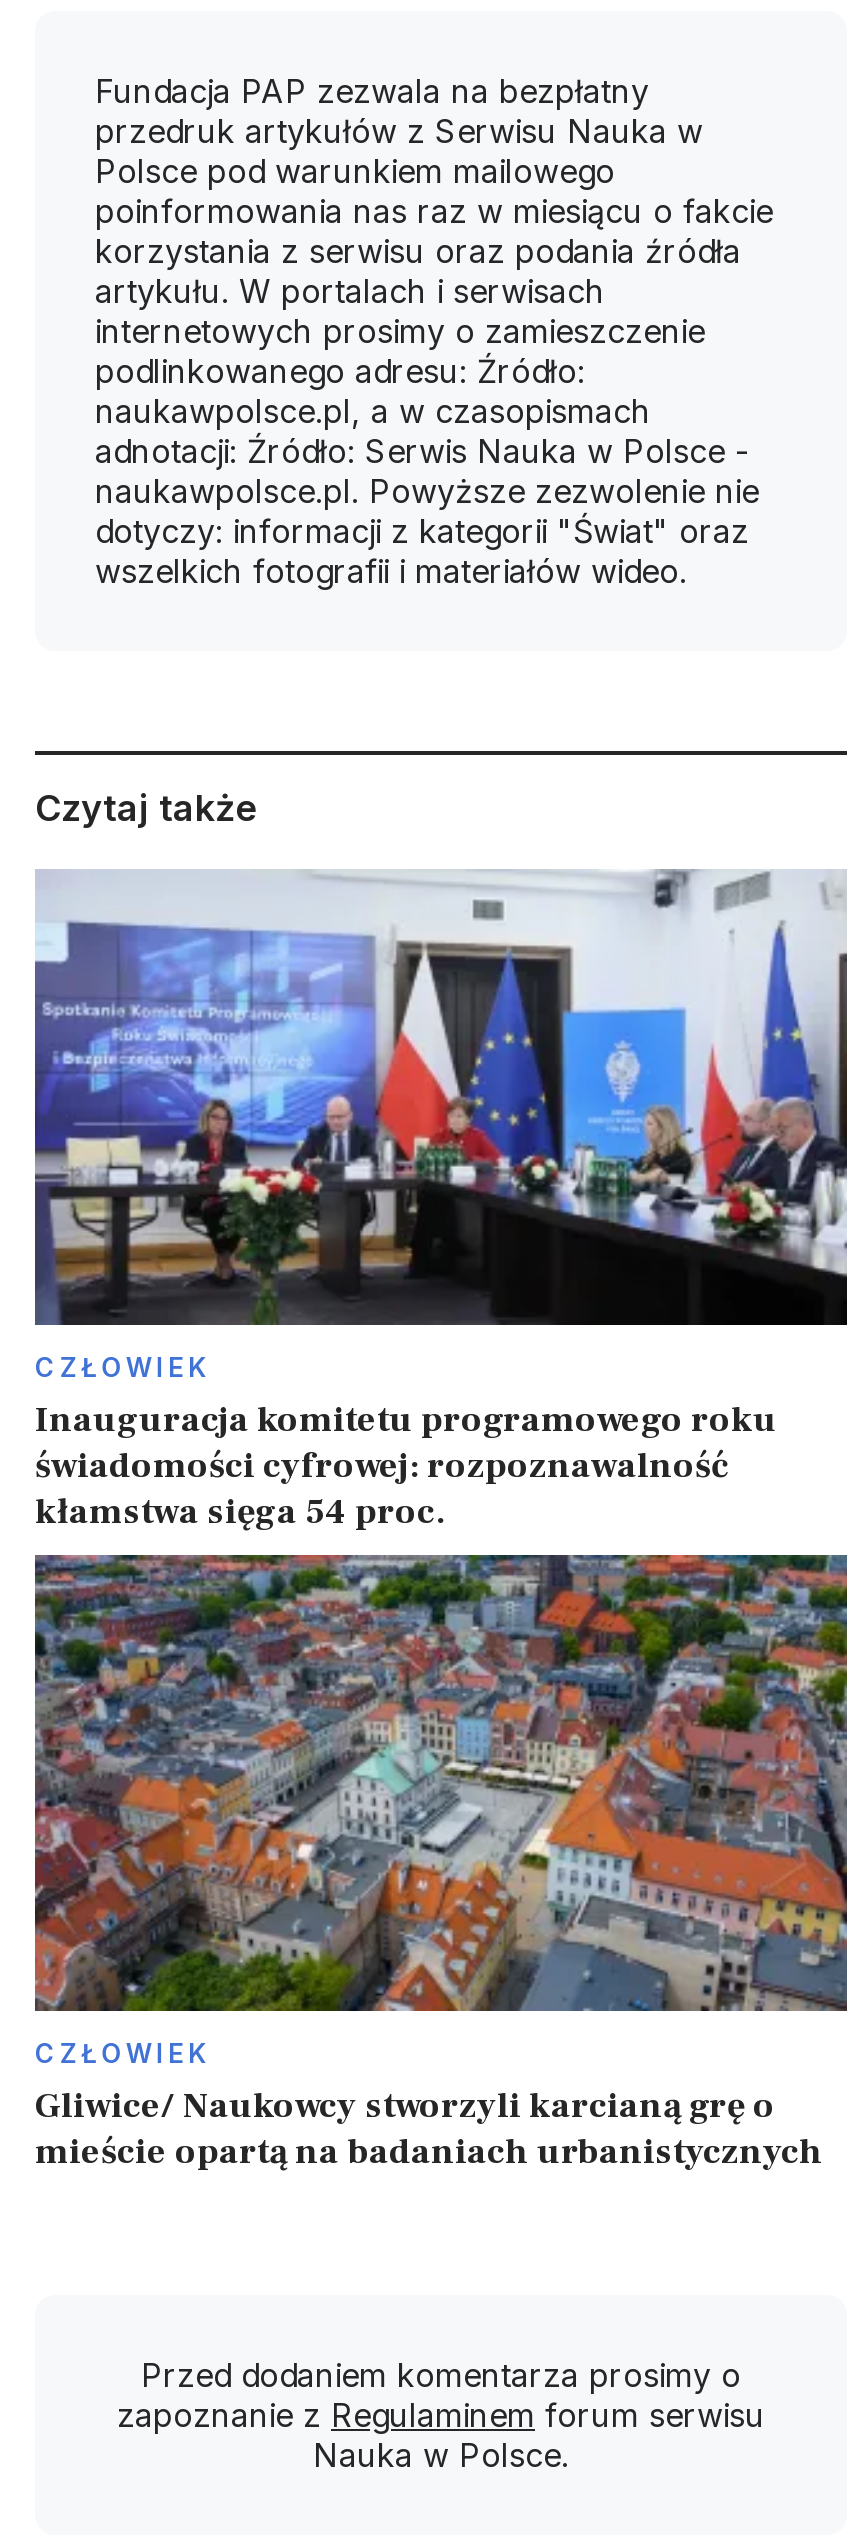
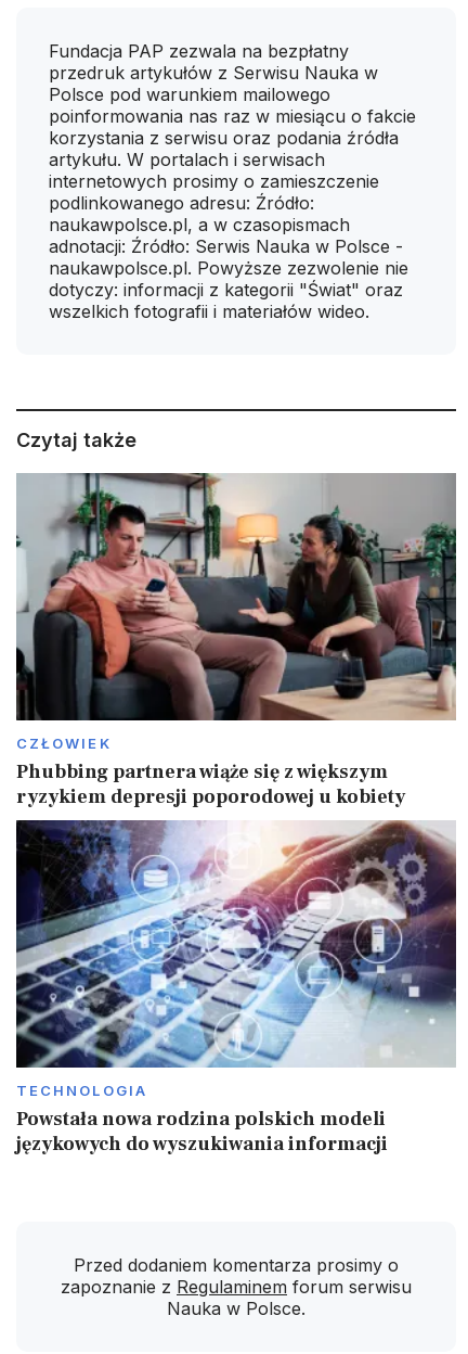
- [image]
- Inauguracja komitetu programowego roku
- świadomości cyfrowej: rozpoznawalność
- kłamstwa sięga 54 proc.
+ [image]
+ Phubbing partnera wiąże się z większym
+ ryzykiem depresji poporodowej u kobiety

- [image]
- CZŁOWIEK
- Gliwice/ Naukowcy stworzyli karcianą grę o
- mieście opartą na badaniach urbanistycznych
+ [image]
+ TECHNOLOGIA
+ Powstała nowa rodzina polskich modeli
+ językowych do wyszukiwania informacji
